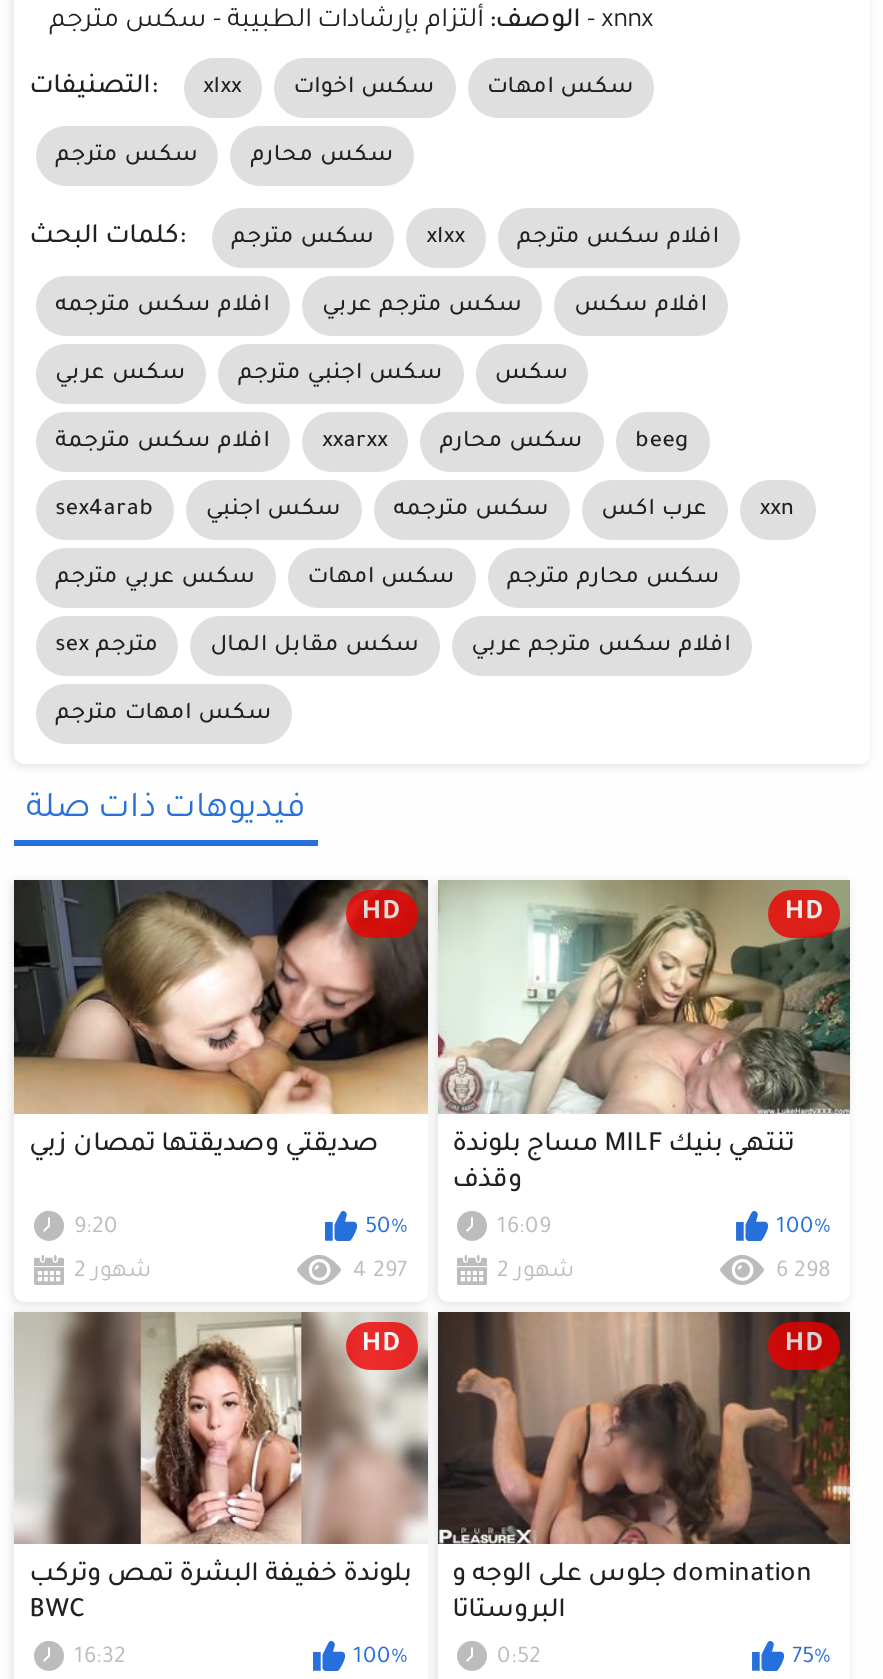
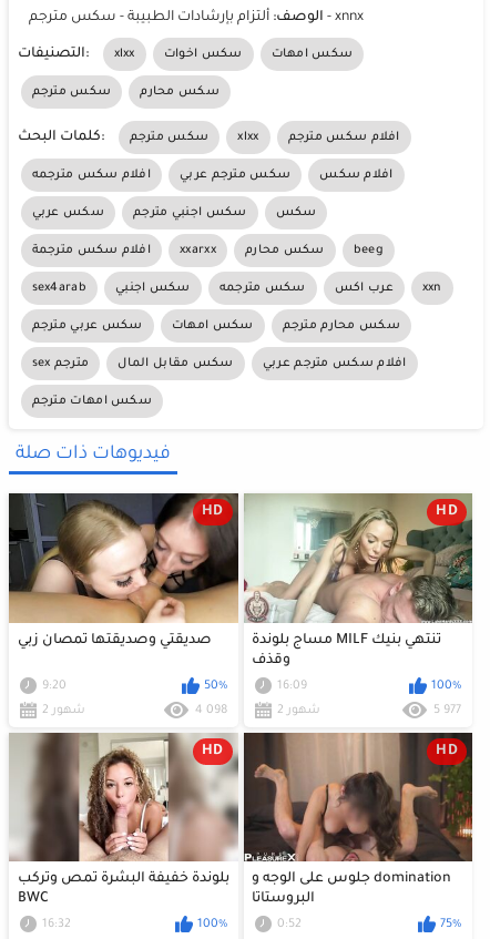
- 4 297
+ 4 098

- 6 298
+ 5 977
